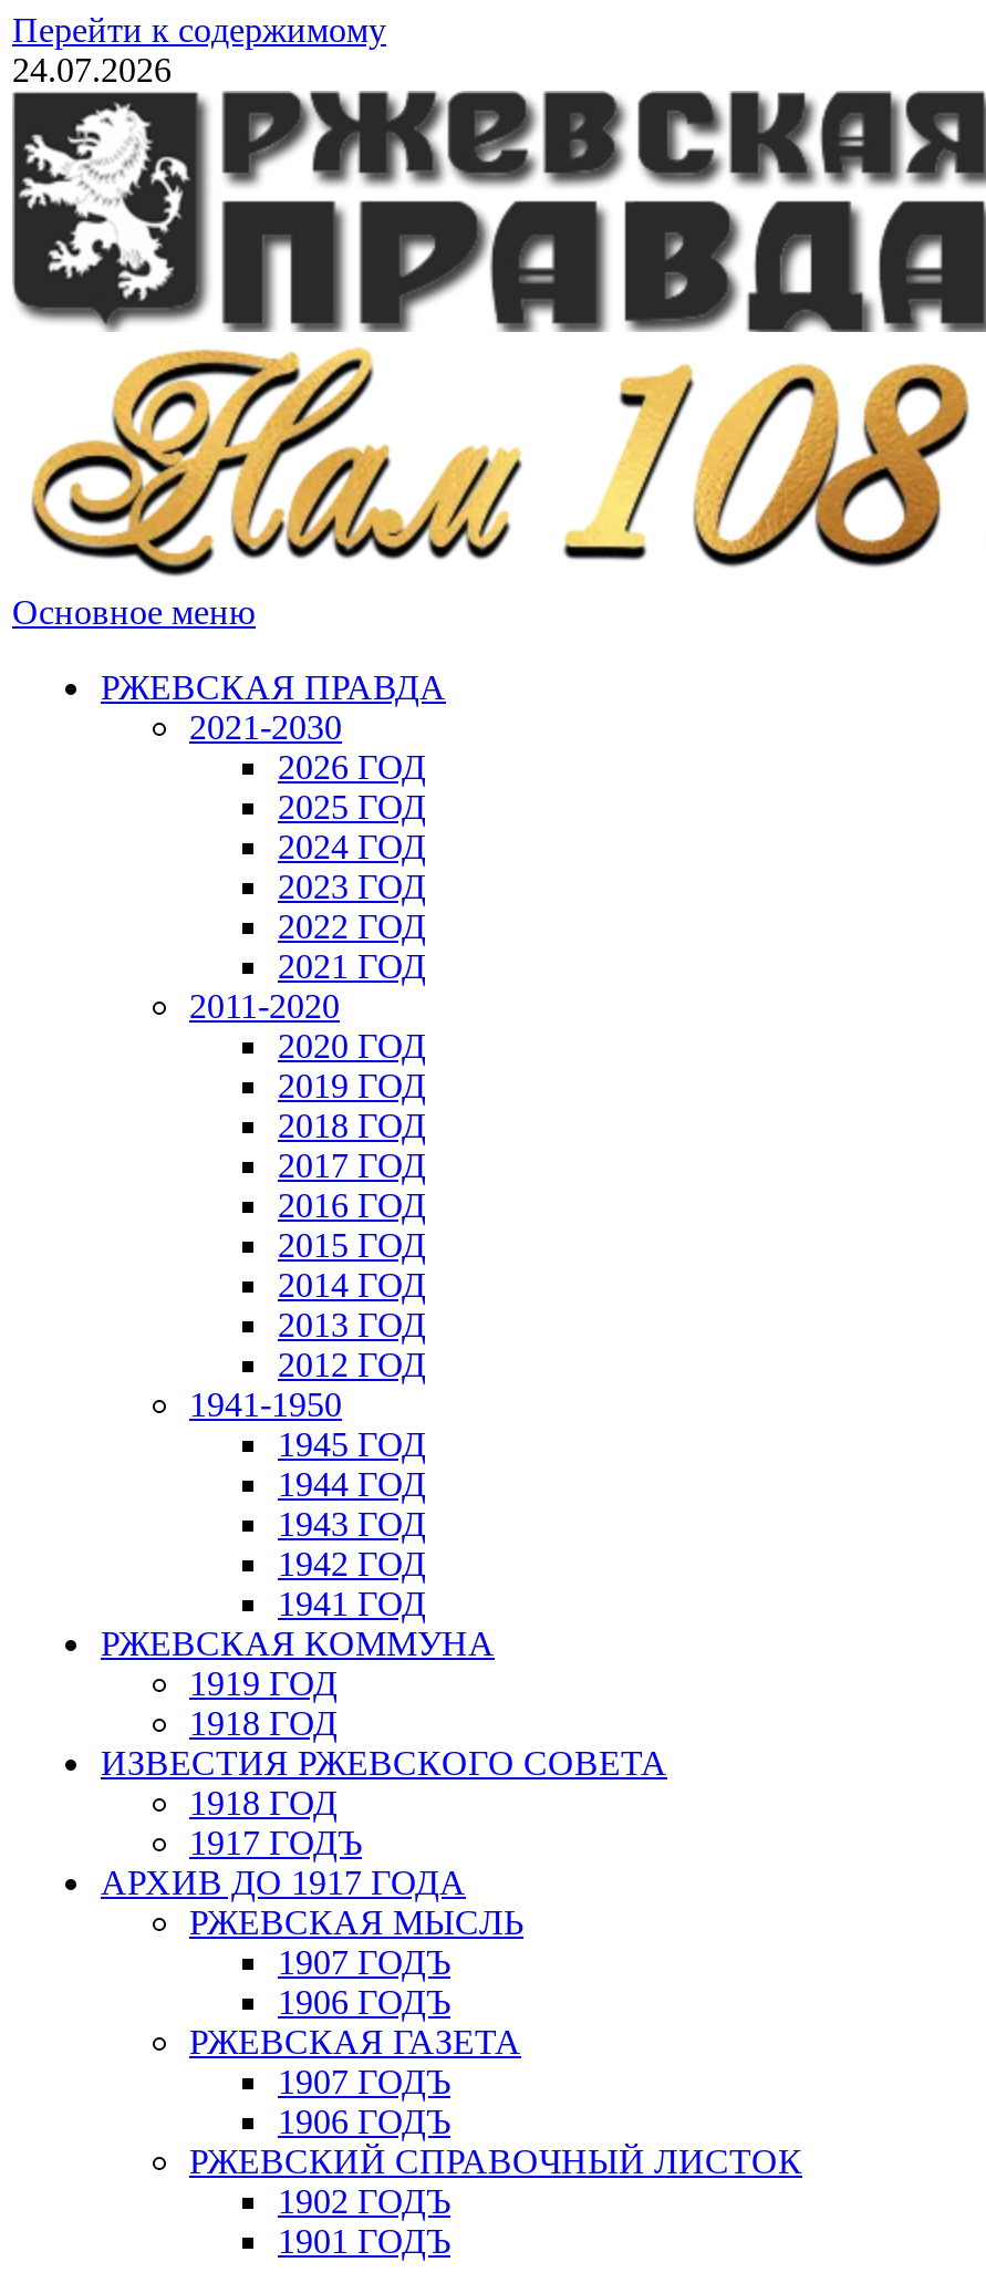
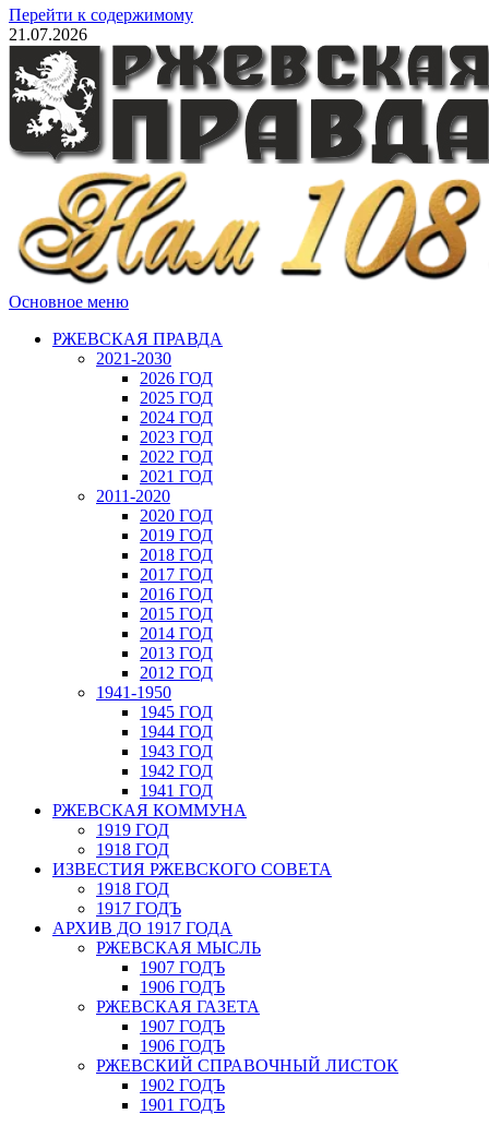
- 24.07.2026
+ 21.07.2026
